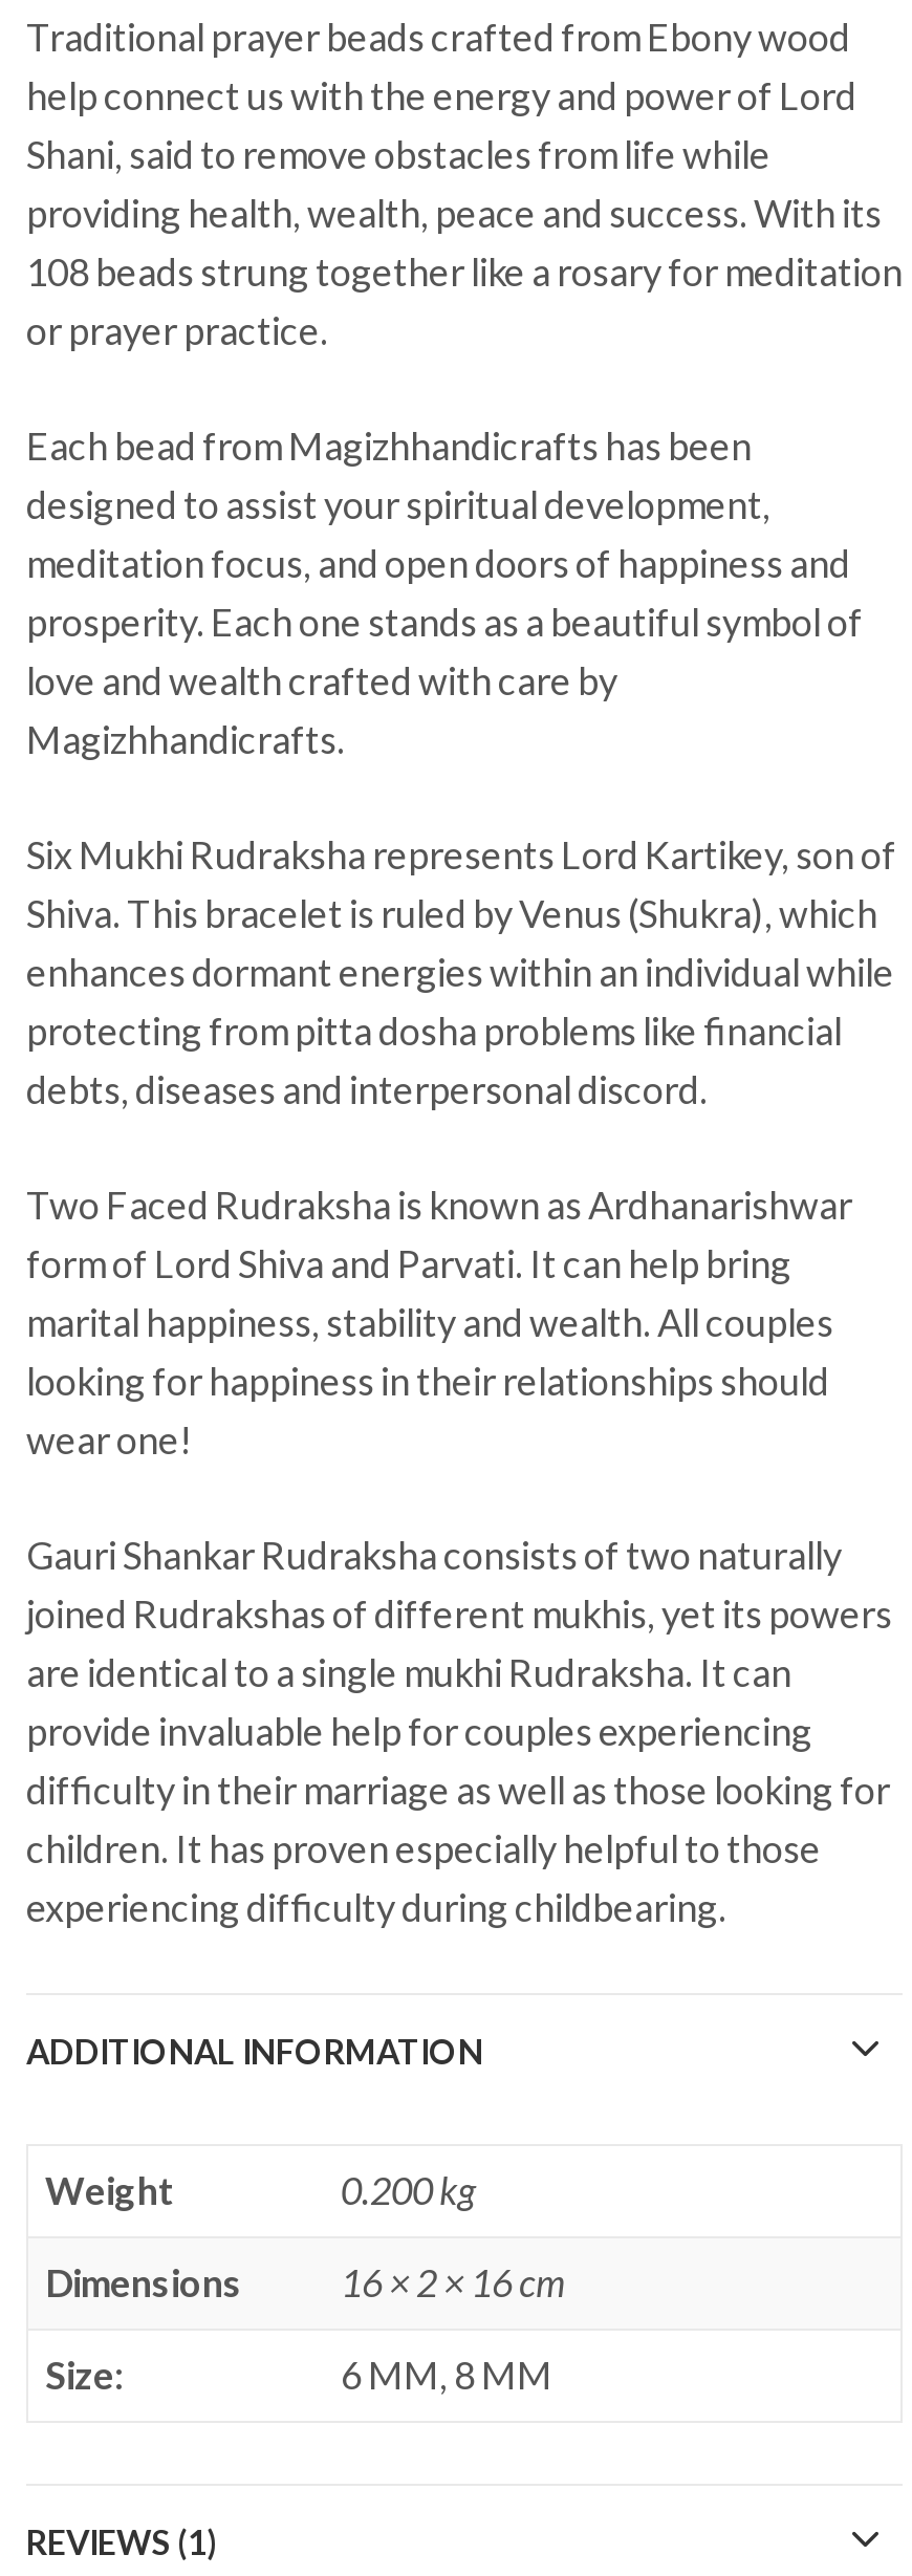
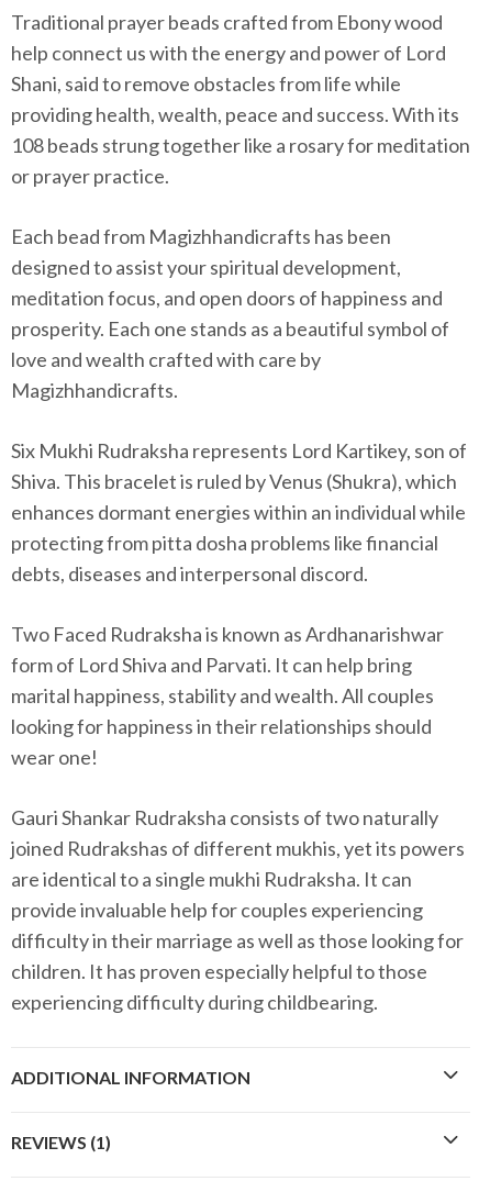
- Weight
- 0.200 kg
- Dimensions
- 16 × 2 × 16 cm
- Size:
- 6 MM, 8 MM
